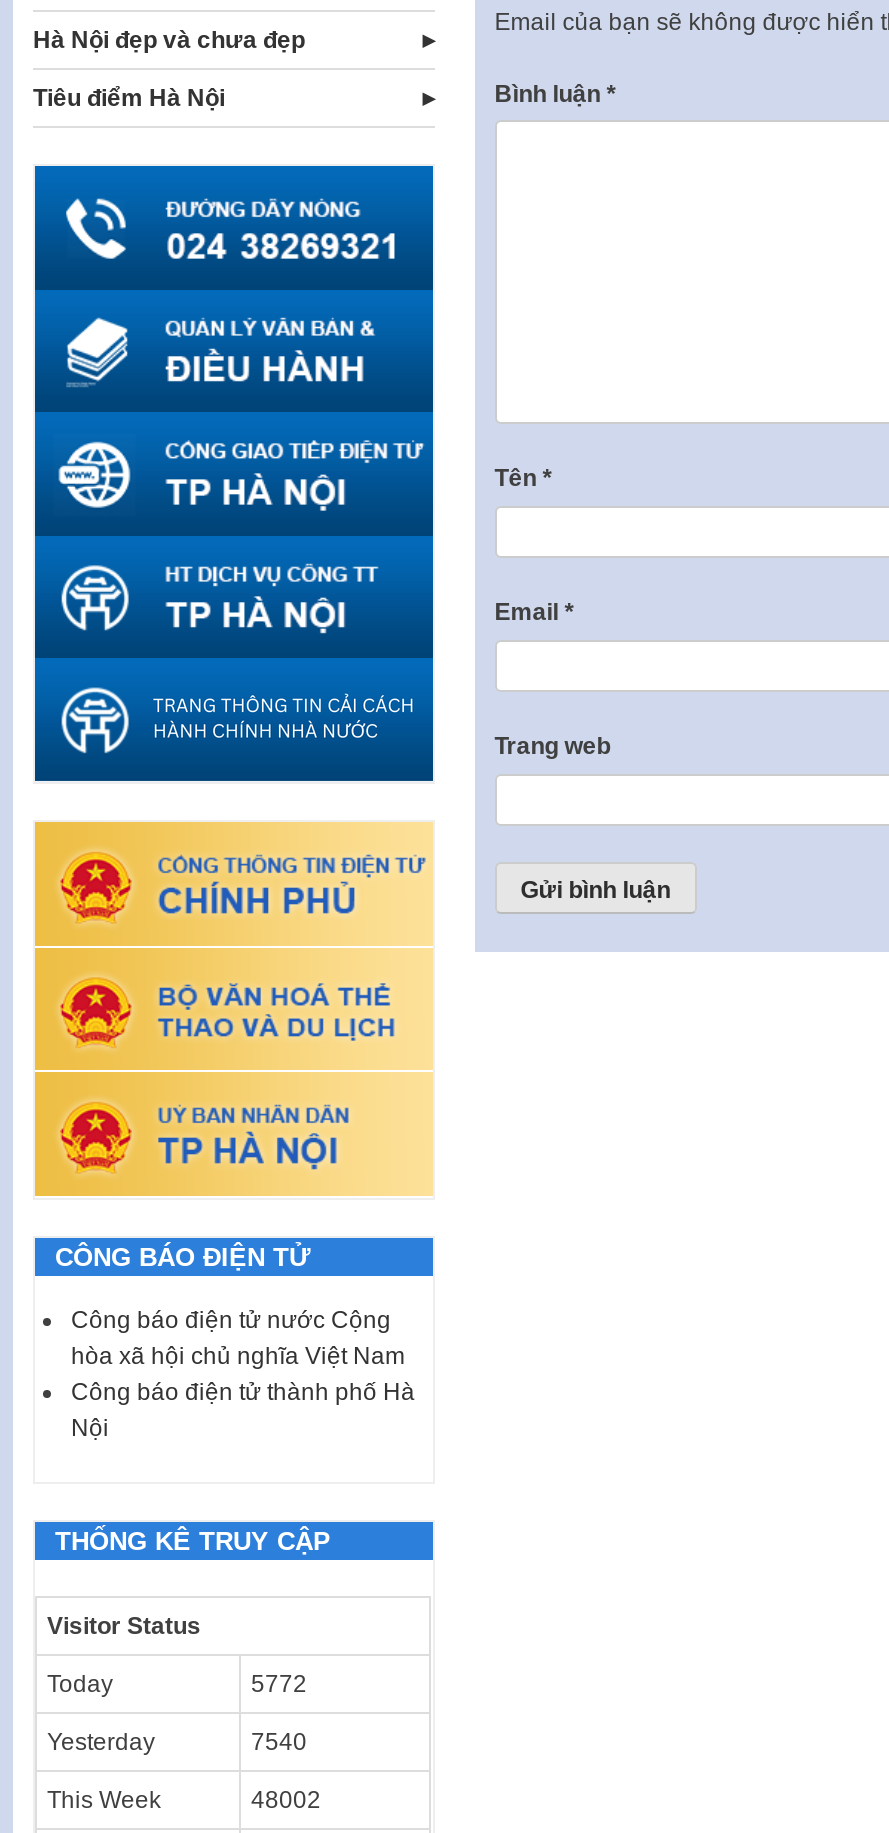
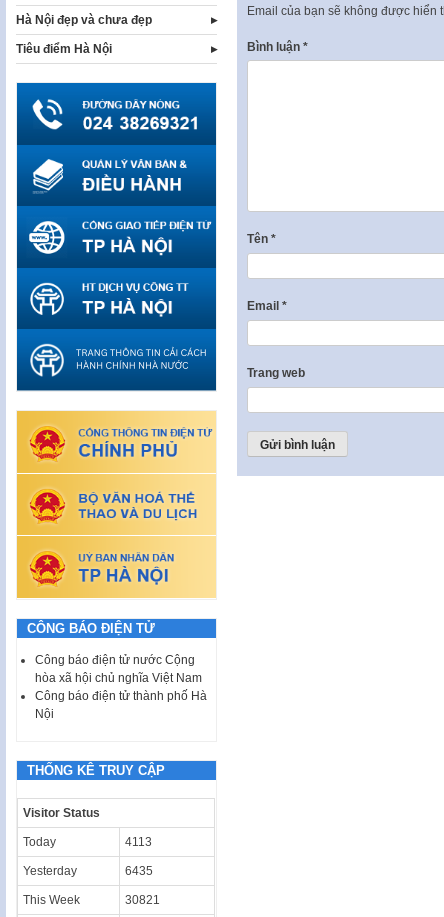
- 5772
+ 4113

- 7540
+ 6435

- 48002
+ 30821
